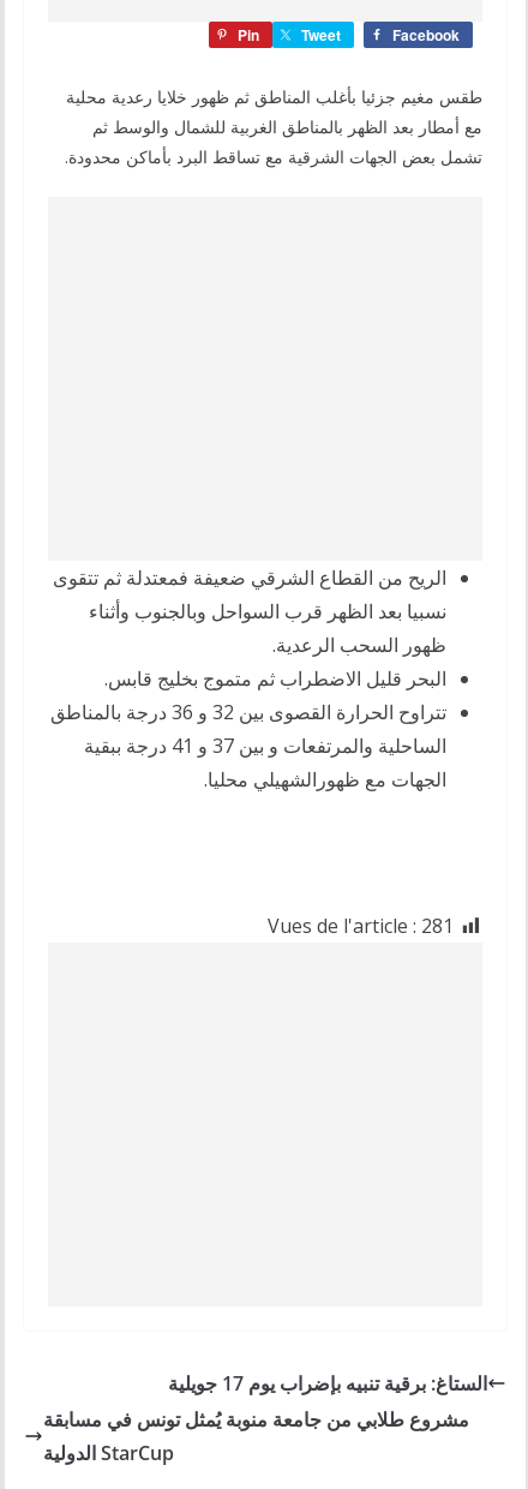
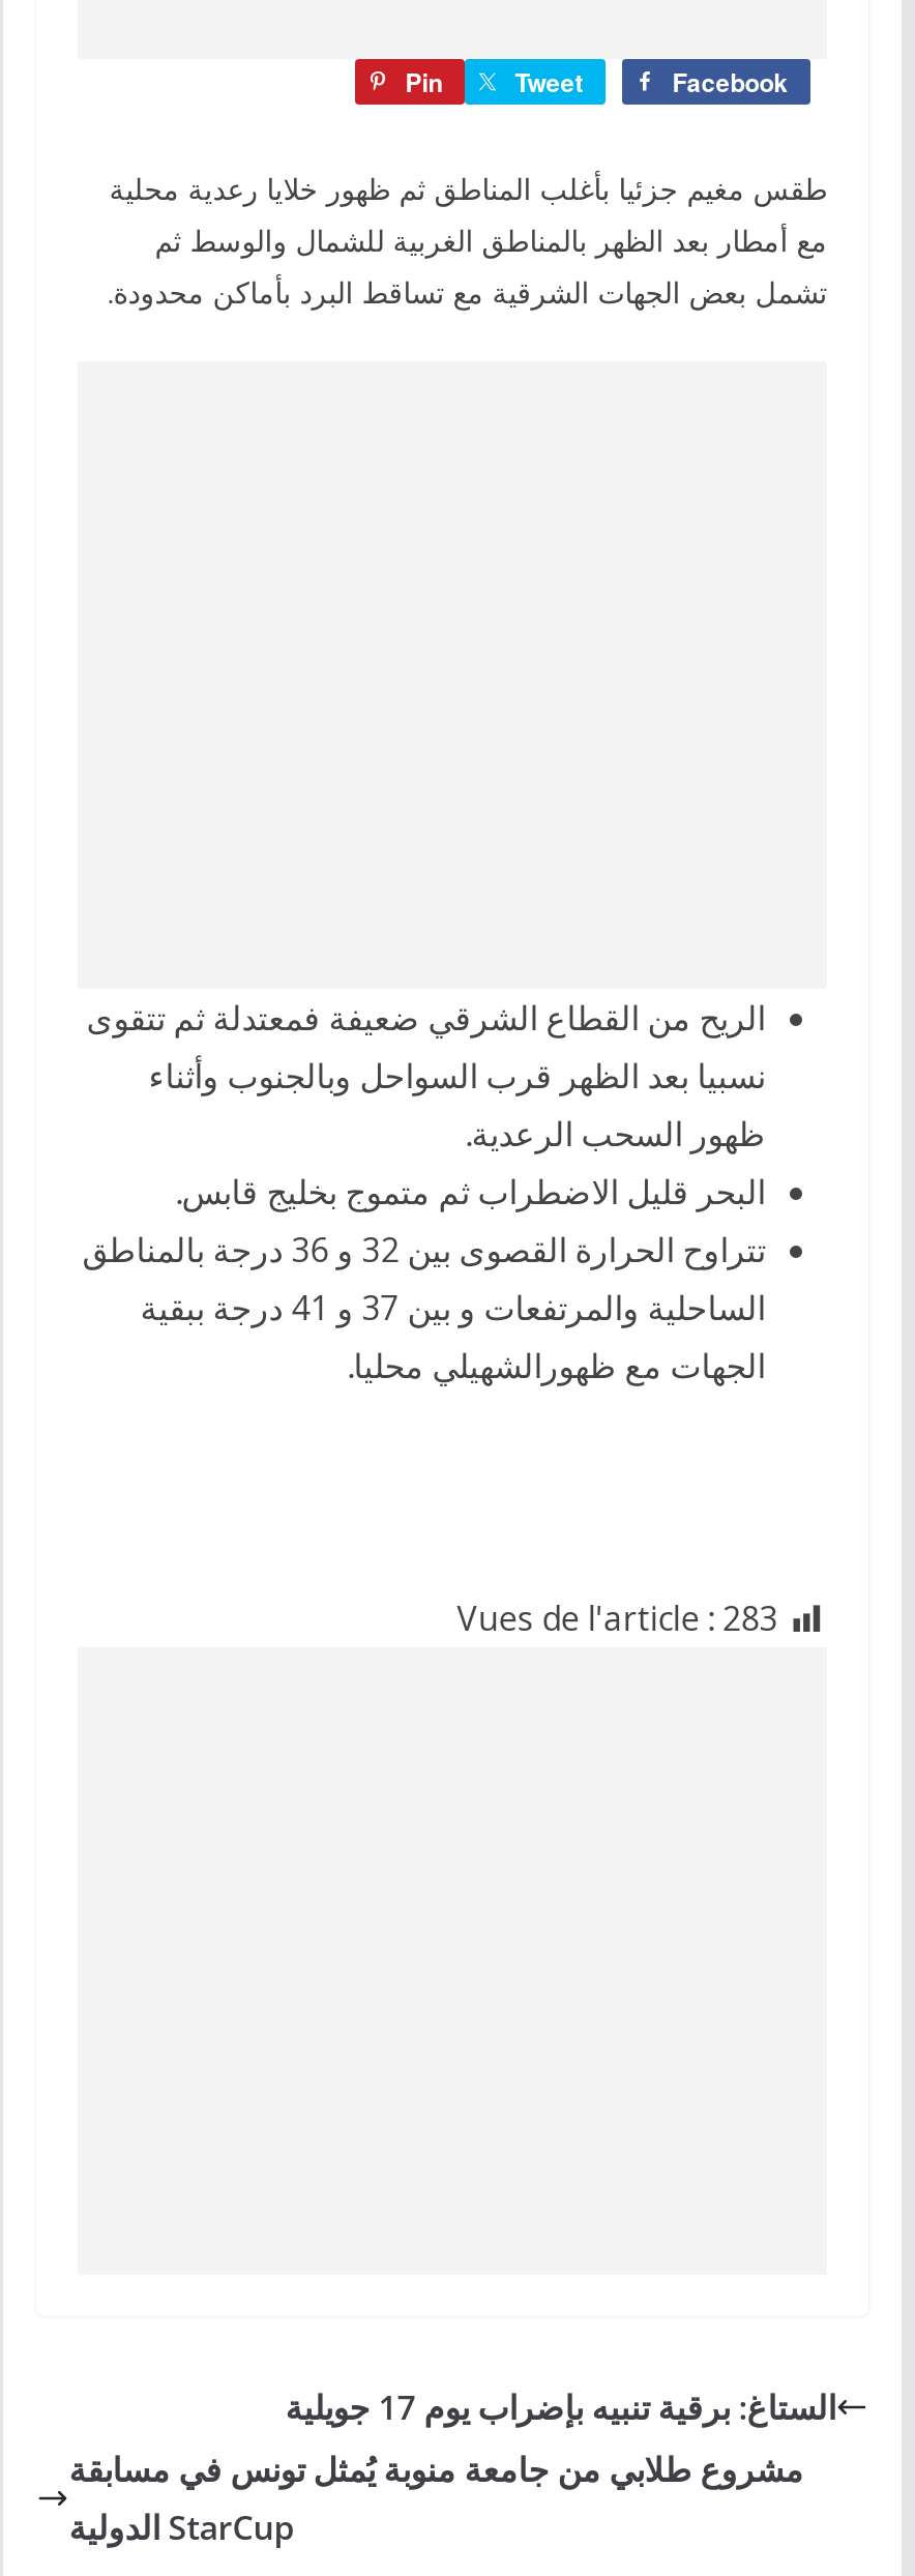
- Vues de l'article : 281
+ Vues de l'article : 283
